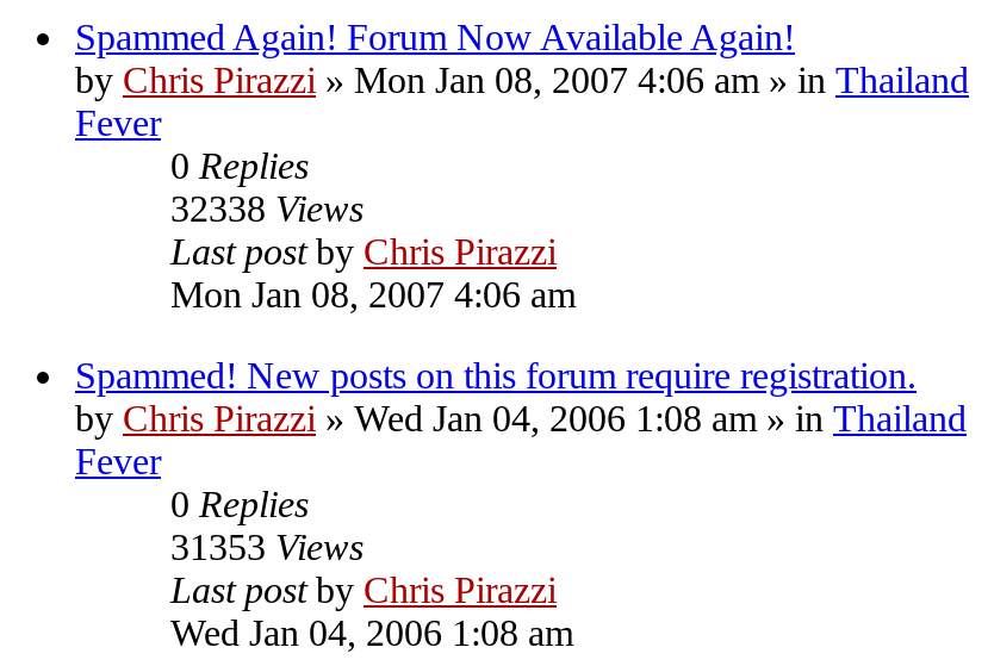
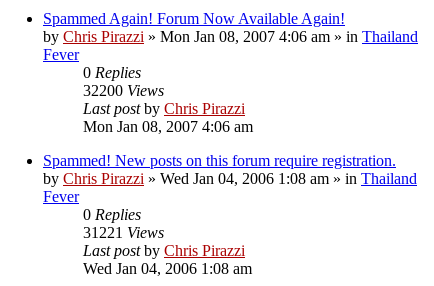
- 32338 Views
+ 32200 Views

- 31353 Views
+ 31221 Views
